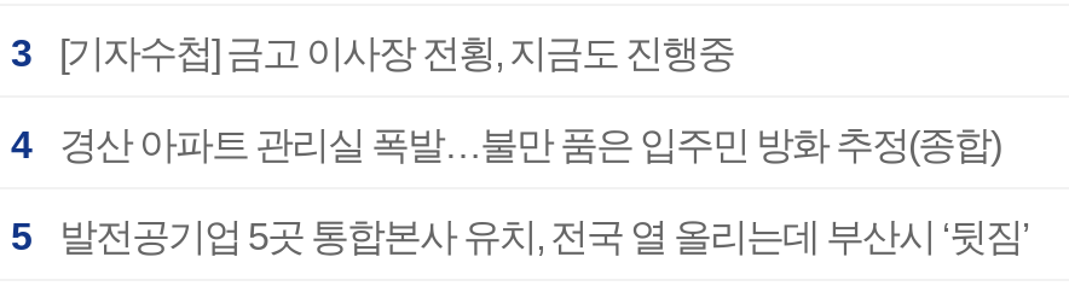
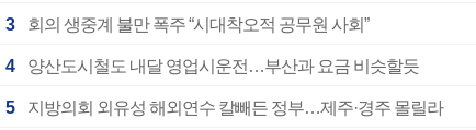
- [기자수첩] 금고 이사장 전횡, 지금도 진행중
+ 회의 생중계 불만 폭주 “시대착오적 공무원 사회”

- 경산 아파트 관리실 폭발…불만 품은 입주민 방화 추정(종합)
+ 양산도시철도 내달 영업시운전…부산과 요금 비슷할듯

- 발전공기업 5곳 통합본사 유치, 전국 열 올리는데 부산시 ‘뒷짐’
+ 지방의회 외유성 해외연수 칼빼든 정부…제주·경주 몰릴라
